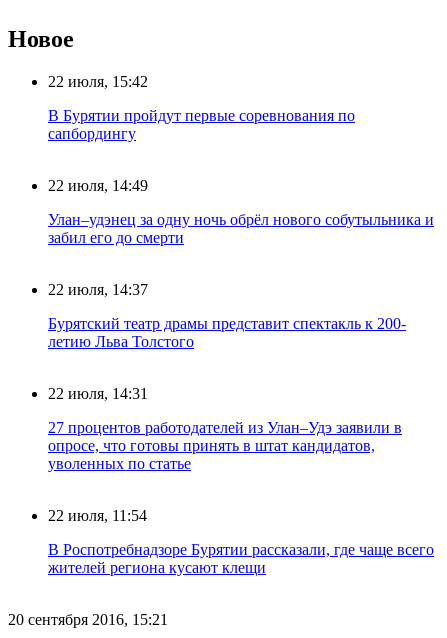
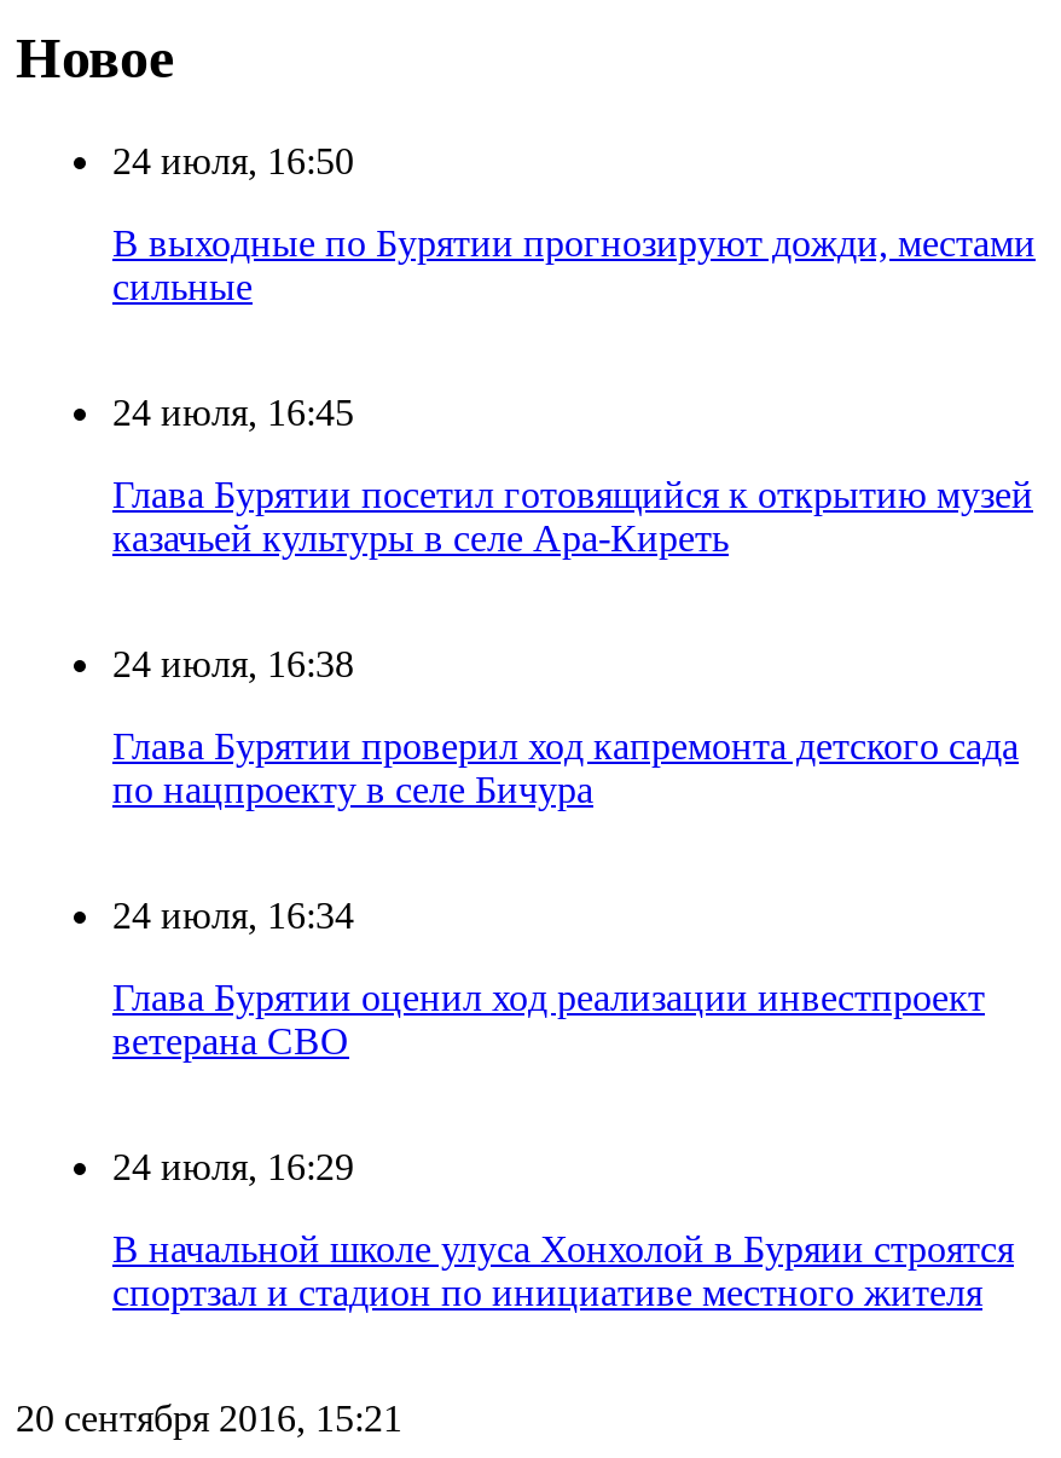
- 22 июля, 15:42
+ 24 июля, 16:50

- В Бурятии пройдут первые соревнования по
- сапбордингу
+ В выходные по Бурятии прогнозируют дожди, местами
+ сильные

- 22 июля, 14:49
+ 24 июля, 16:45

- Улан–удэнец за одну ночь обрёл нового собутыльника и
- забил его до смерти
+ Глава Бурятии посетил готовящийся к открытию музей
+ казачьей культуры в селе Ара-Киреть

- 22 июля, 14:37
+ 24 июля, 16:38

- Бурятский театр драмы представит спектакль к 200-
- летию Льва Толстого
+ Глава Бурятии проверил ход капремонта детского сада
+ по нацпроекту в селе Бичура

- 22 июля, 14:31
+ 24 июля, 16:34

- 27 процентов работодателей из Улан–Удэ заявили в
- опросе, что готовы принять в штат кандидатов,
- уволенных по статье
+ Глава Бурятии оценил ход реализации инвестпроект
+ ветерана СВО

- 22 июля, 11:54
+ 24 июля, 16:29

- В Роспотребнадзоре Бурятии рассказали, где чаще всего
- жителей региона кусают клещи
+ В начальной школе улуса Хонхолой в Буряии строятся
+ спортзал и стадион по инициативе местного жителя
